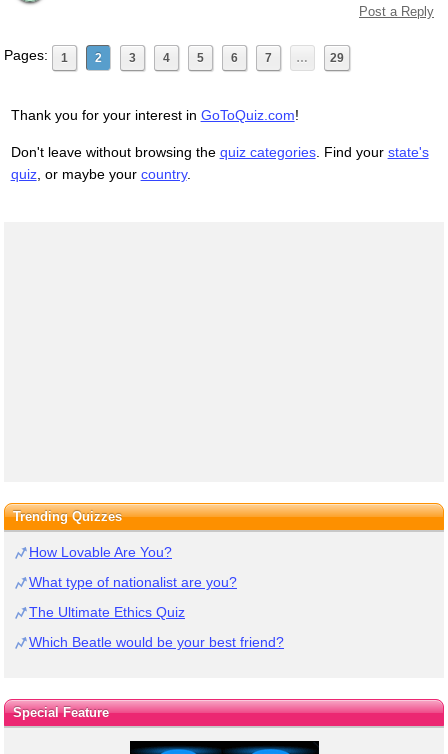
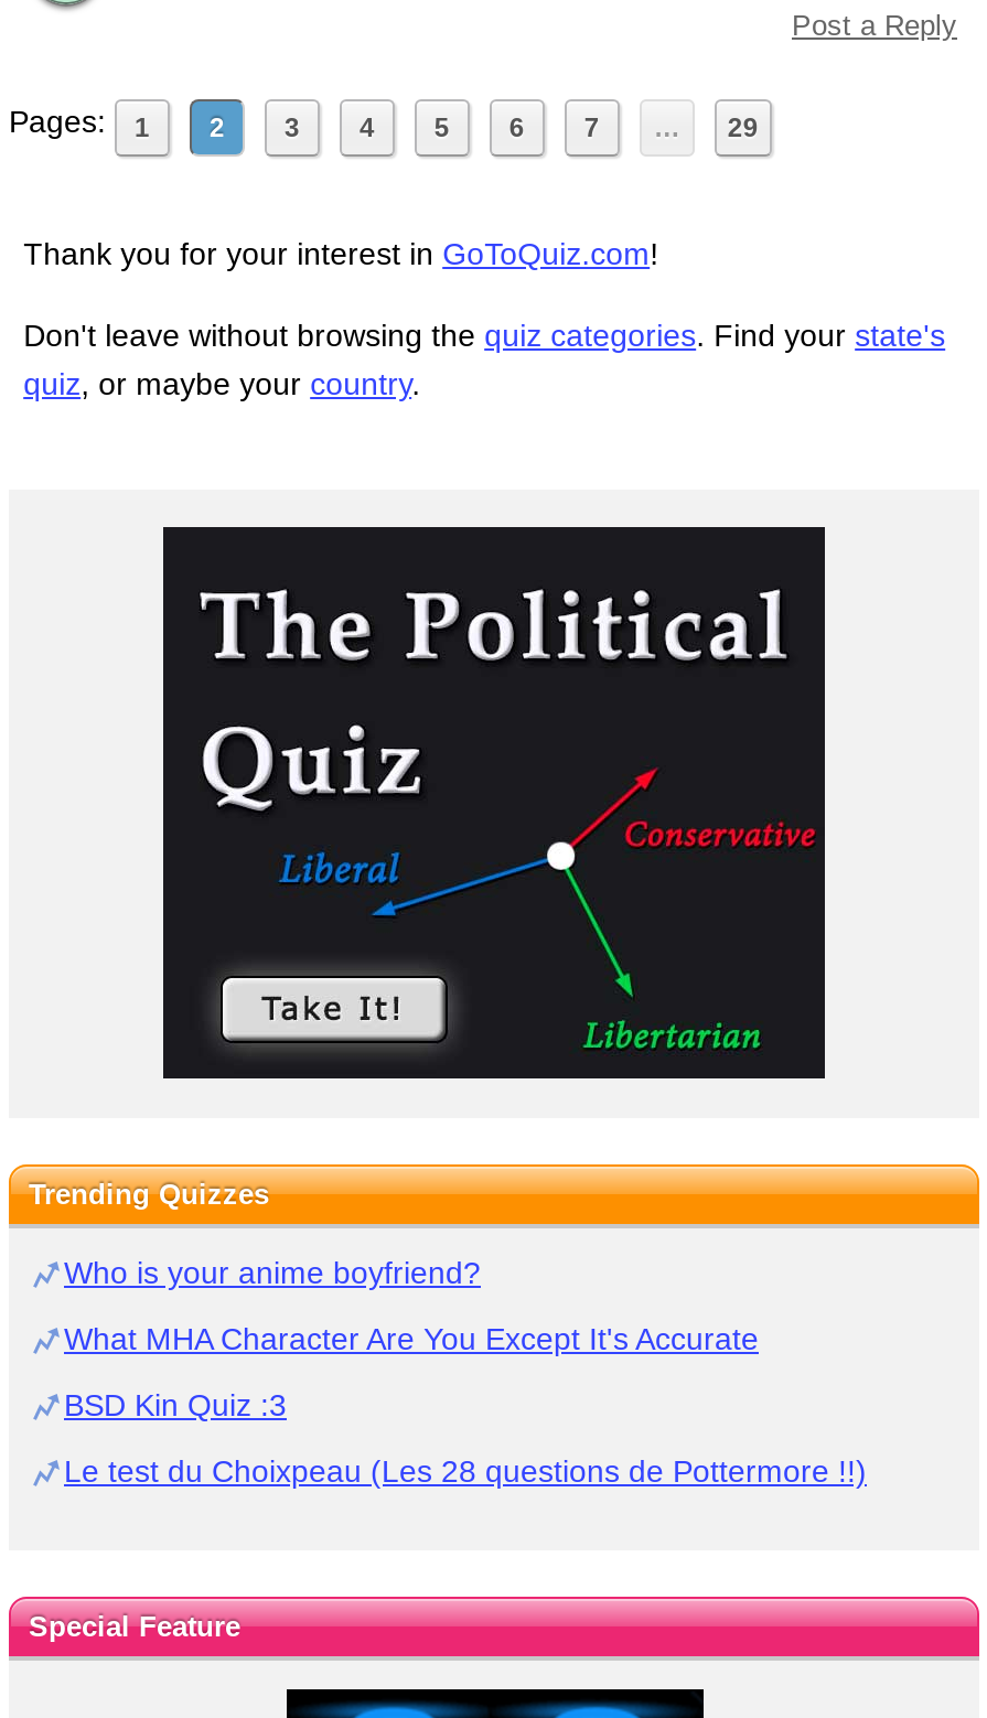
+ [image]

- How Lovable Are You?
+ Who is your anime boyfriend?

- What type of nationalist are you?
+ What MHA Character Are You Except It's Accurate

- The Ultimate Ethics Quiz
+ BSD Kin Quiz :3

- Which Beatle would be your best friend?
+ Le test du Choixpeau (Les 28 questions de Pottermore !!)
